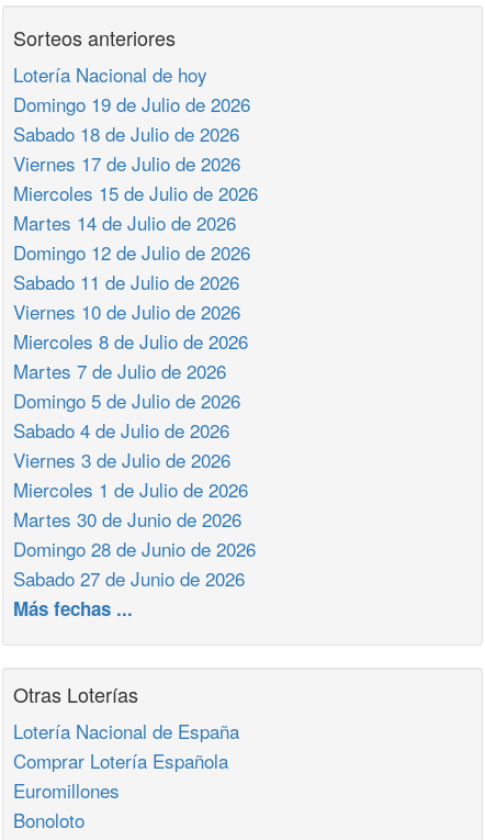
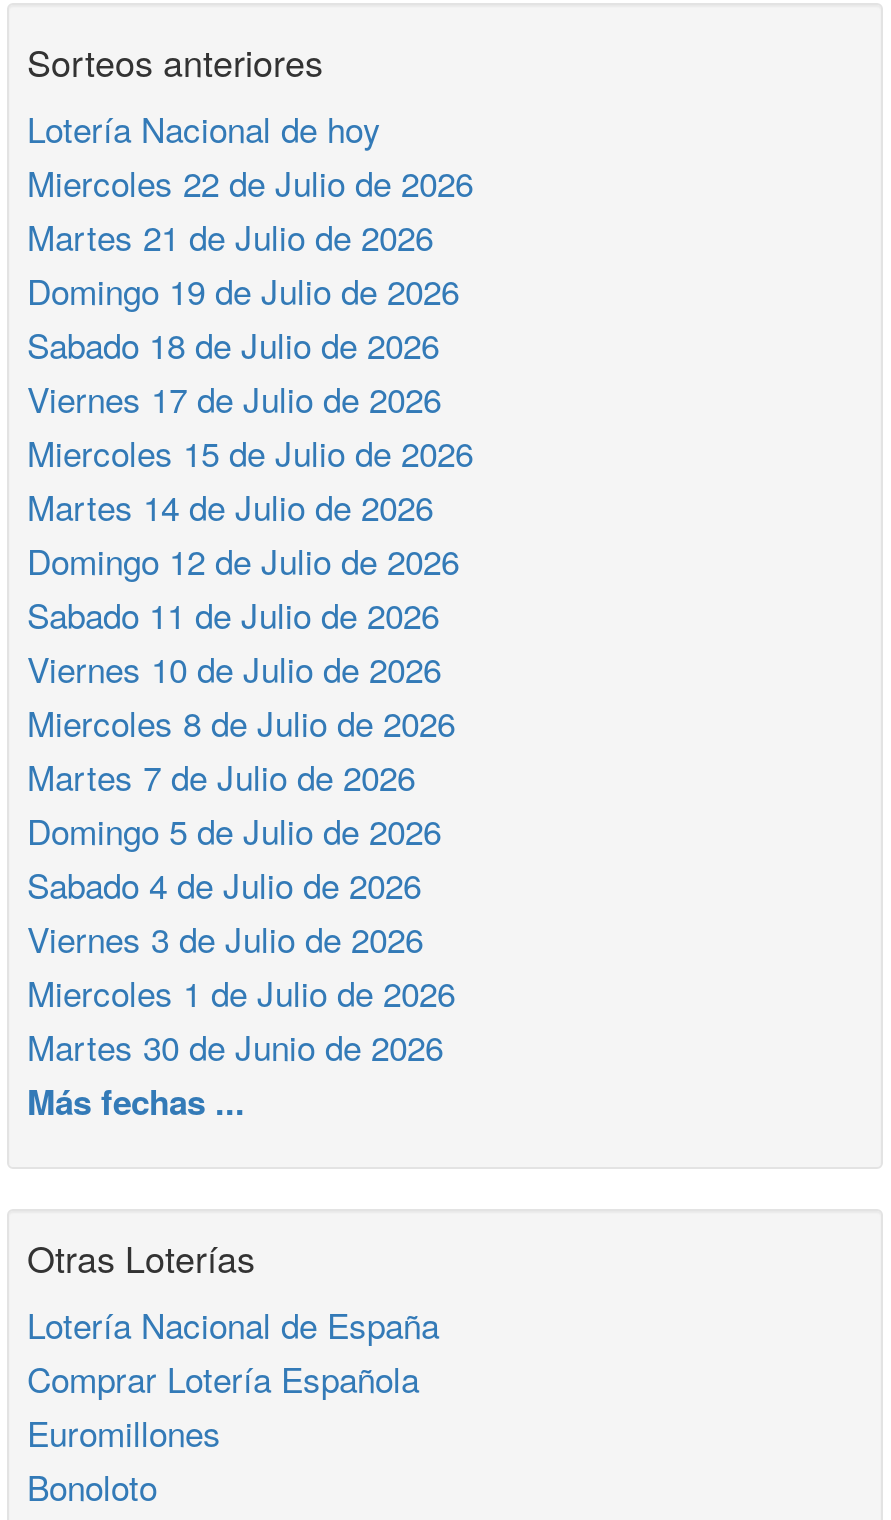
+ Miercoles 22 de Julio de 2026
+ Martes 21 de Julio de 2026

moved down: Domingo 19 de Julio de 2026 | Sabado 18 de Julio de 2026 | Viernes 17 de Julio de 2026 | ... | Miercoles 1 de Julio de 2026 | Martes 30 de Junio de 2026

- Domingo 28 de Junio de 2026
- Sabado 27 de Junio de 2026
